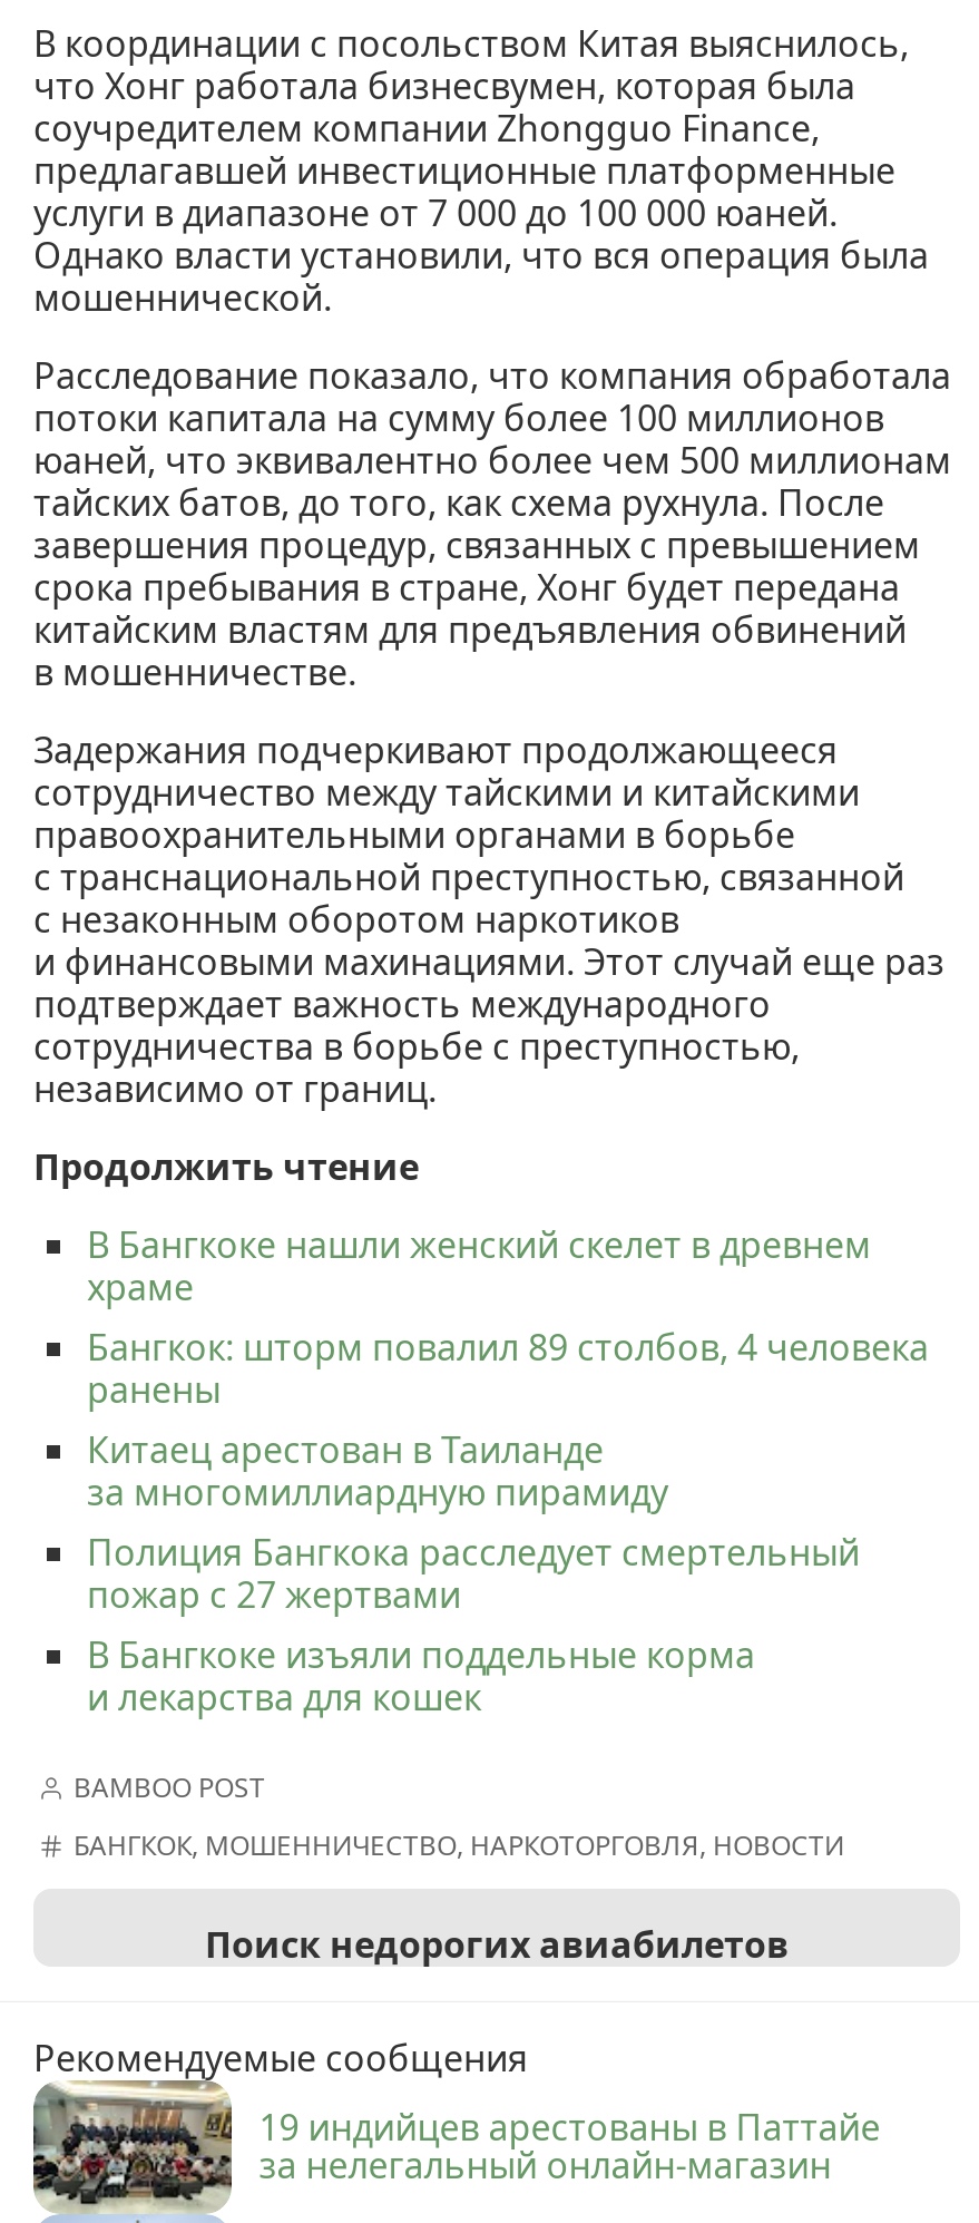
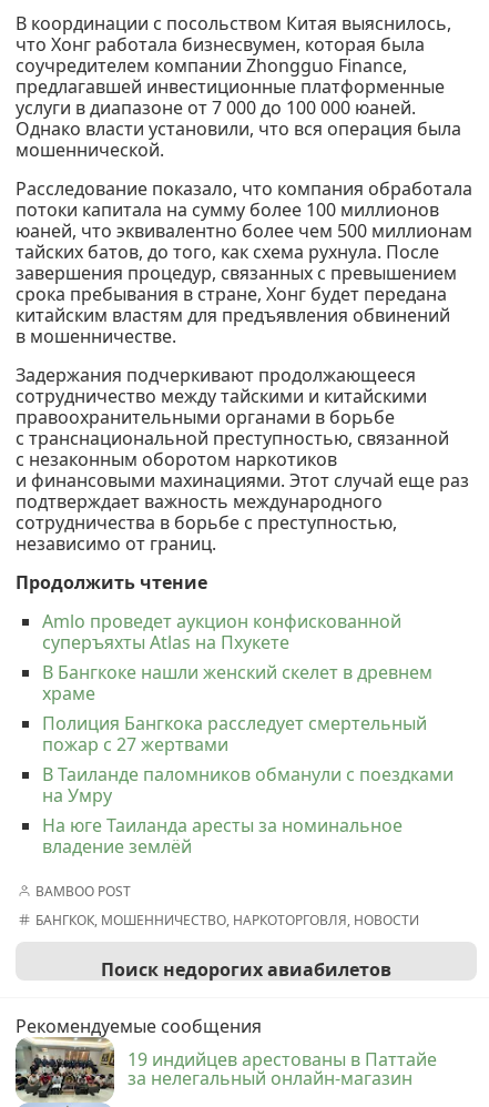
+ Amlo проведет аукцион конфискованной
+ суперъяхты Atlas на Пхукете

moved down: В Бангкоке нашли женский скелет в древнем | храме

- Бангкок: шторм повалил 89 столбов, 4 человека
- ранены
- Китаец арестован в Таиланде
- за многомиллиардную пирамиду

moved up: Полиция Бангкока расследует смертельный | пожар с 27 жертвами

- В Бангкоке изъяли поддельные корма
- и лекарства для кошек
+ В Таиланде паломников обманули с поездками
+ на Умру
+ На юге Таиланда аресты за номинальное
+ владение землёй
